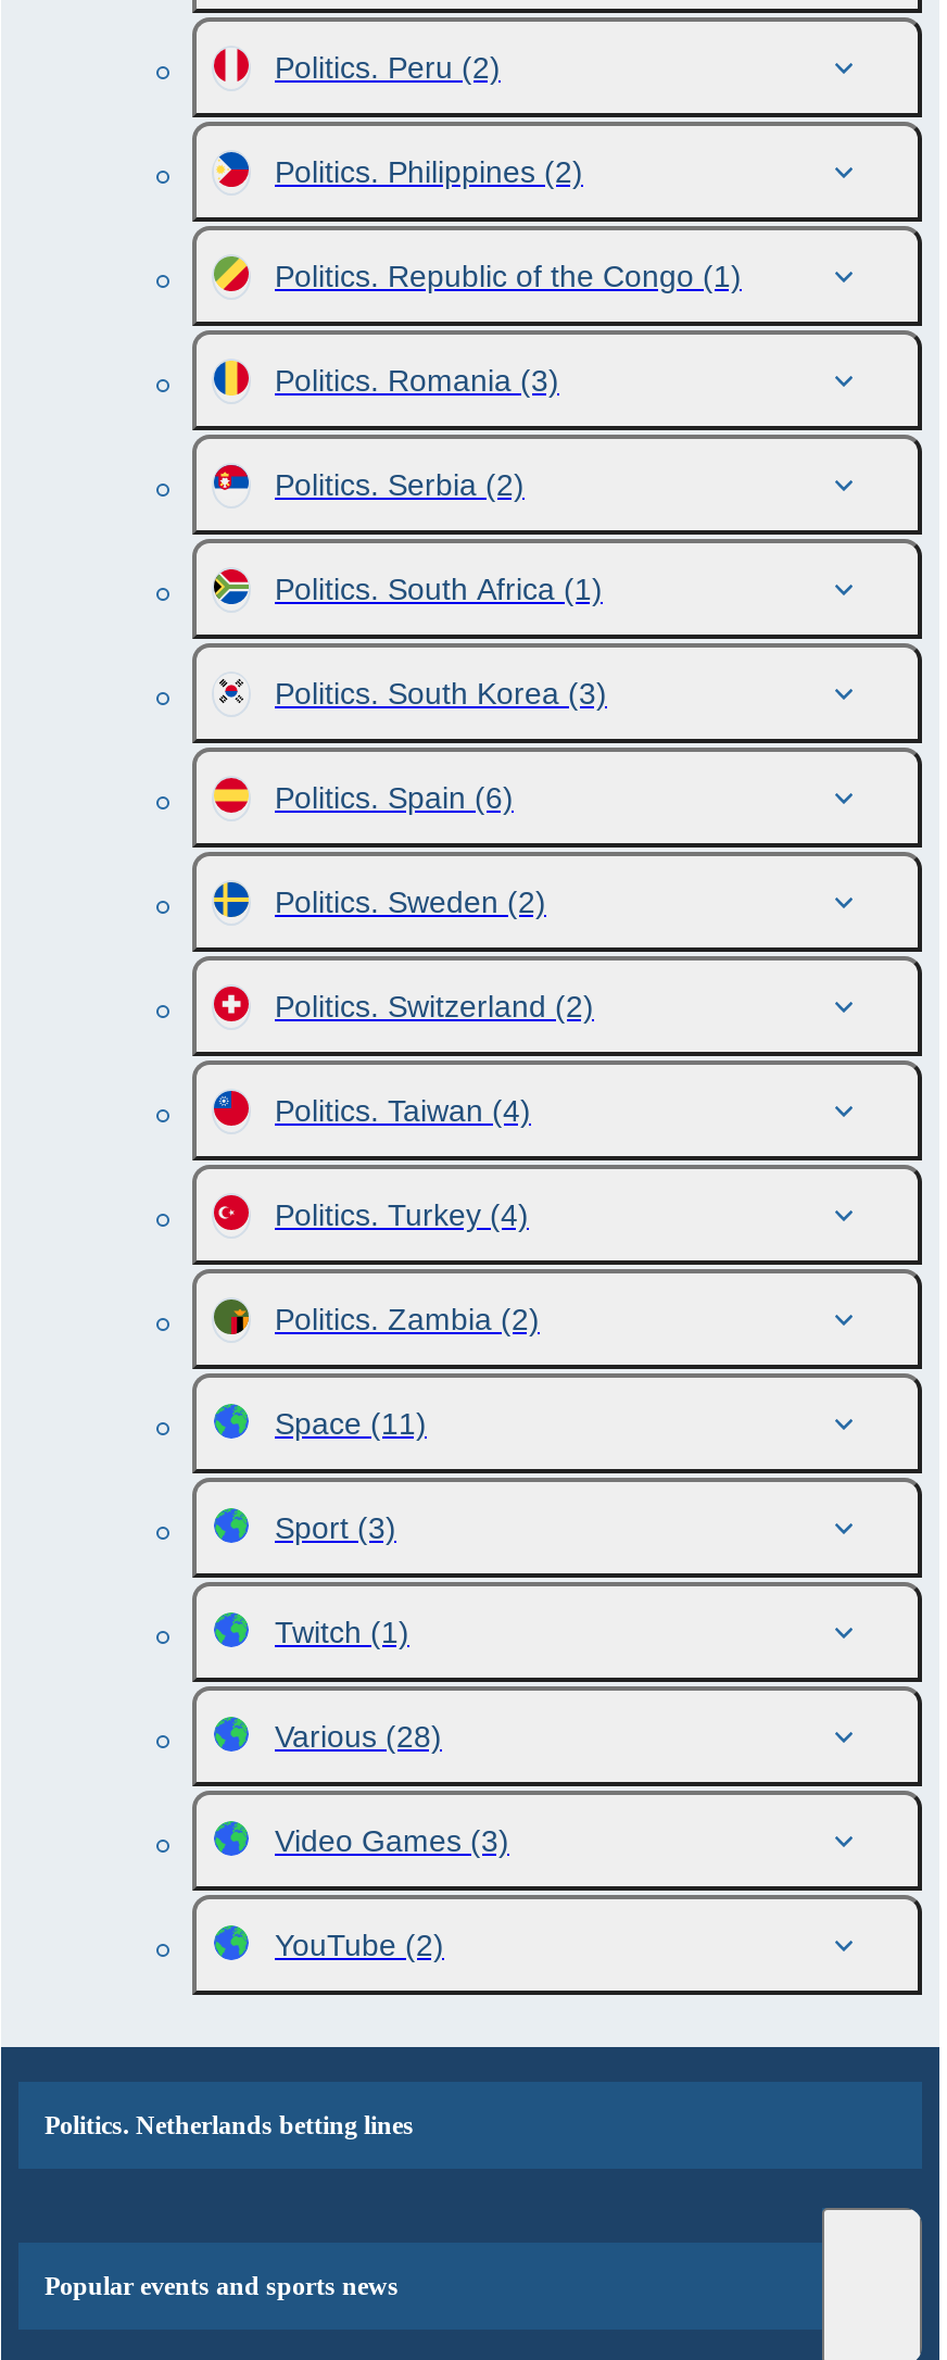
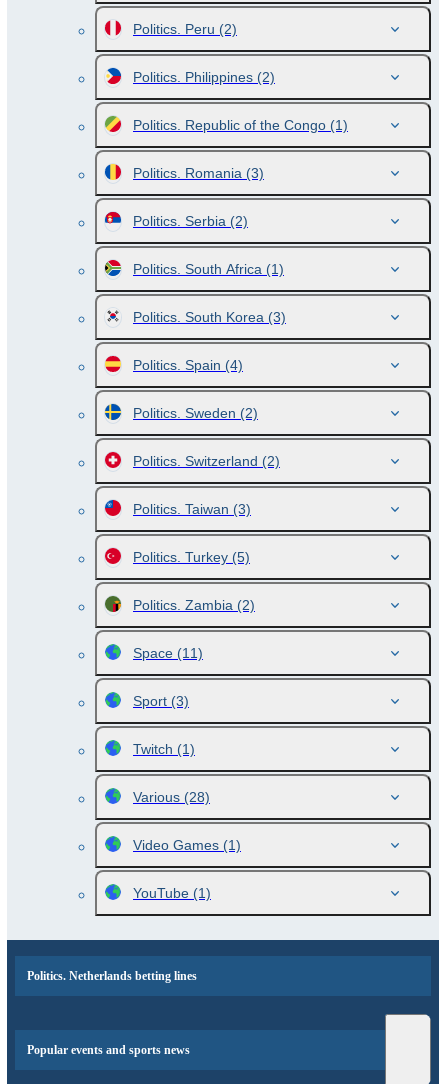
- Politics. Spain (6)
+ Politics. Spain (4)

- Politics. Taiwan (4)
+ Politics. Taiwan (3)

- Politics. Turkey (4)
+ Politics. Turkey (5)

- Video Games (3)
+ Video Games (1)

- YouTube (2)
+ YouTube (1)
